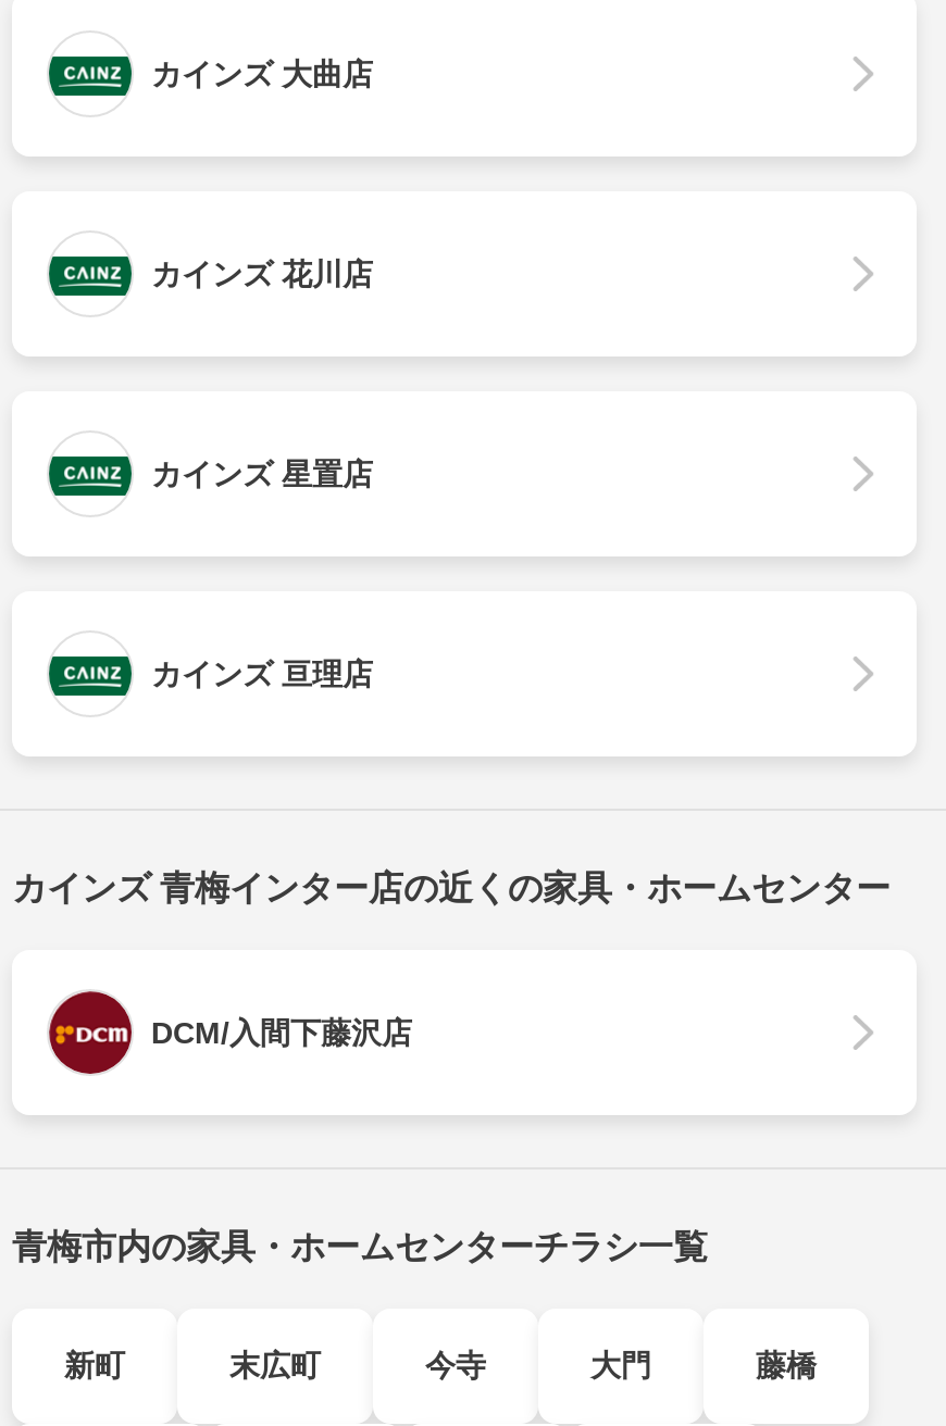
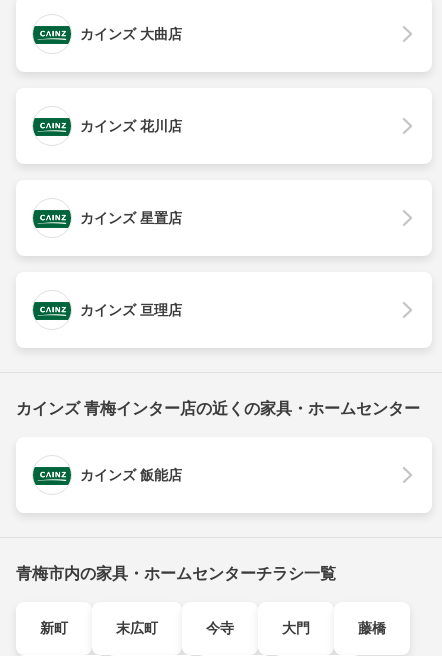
- [image]
- DCM/入間下藤沢店
+ [image]
+ カインズ 飯能店
